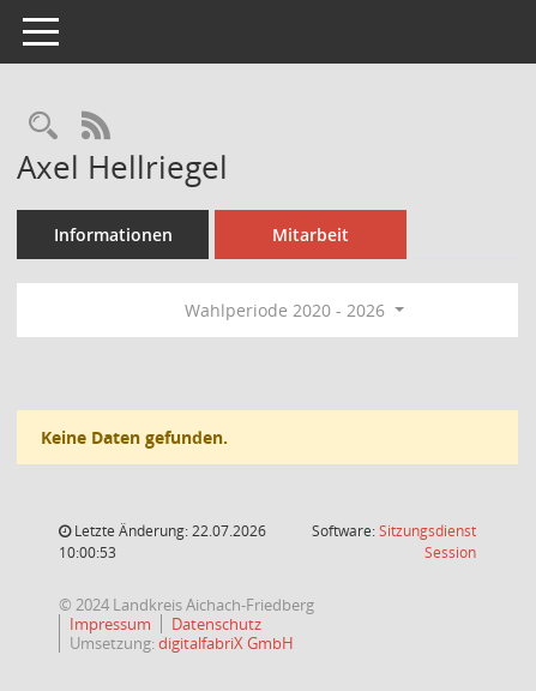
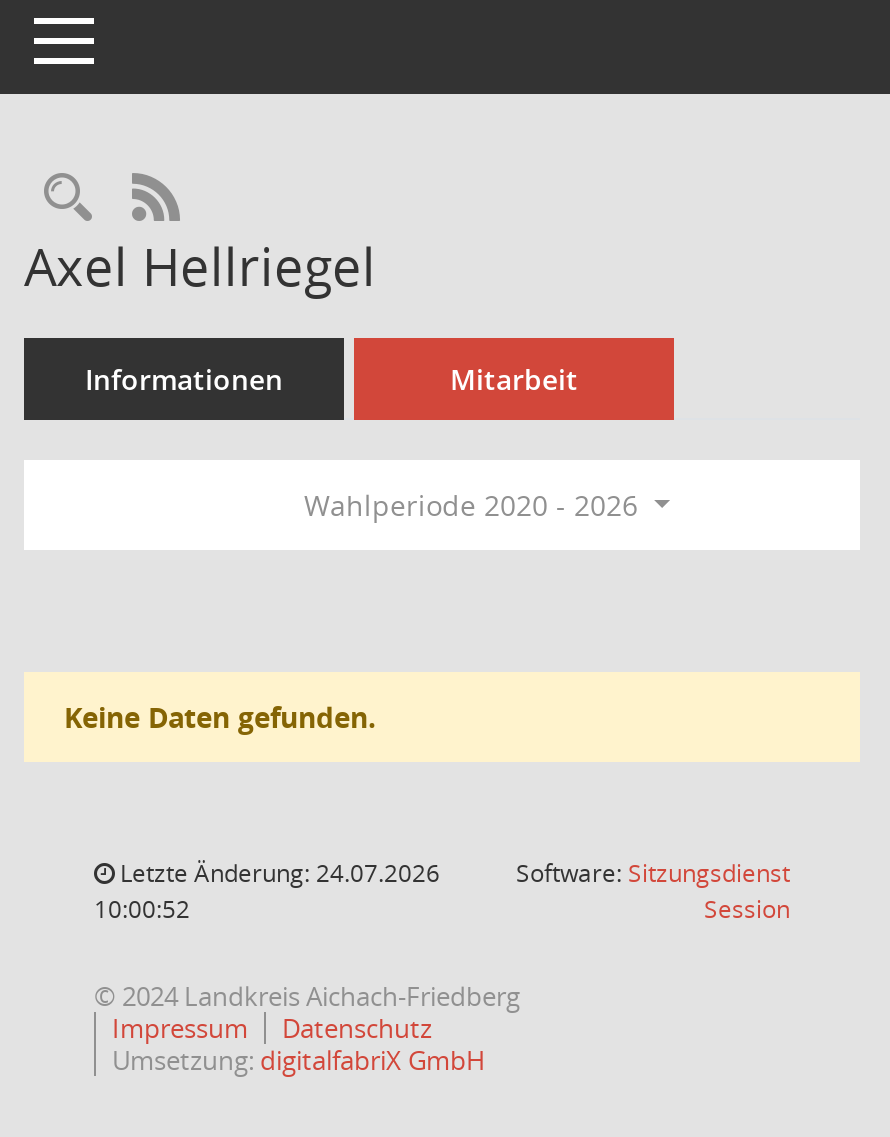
- Letzte Änderung: 22.07.2026
+ Letzte Änderung: 24.07.2026

- 10:00:53
+ 10:00:52
